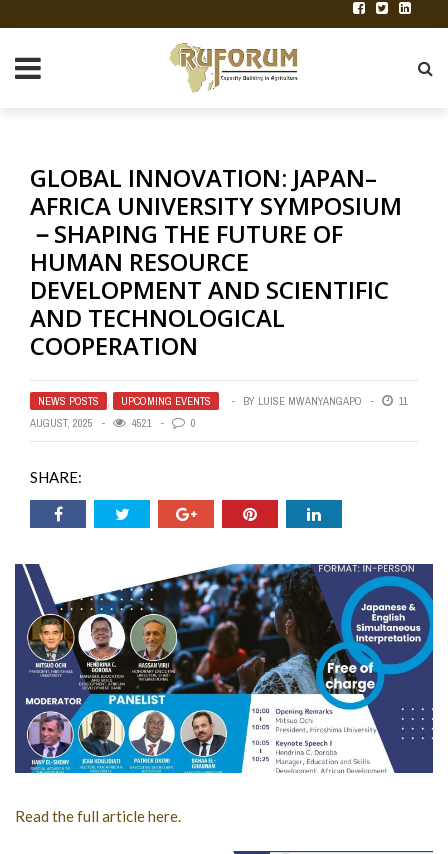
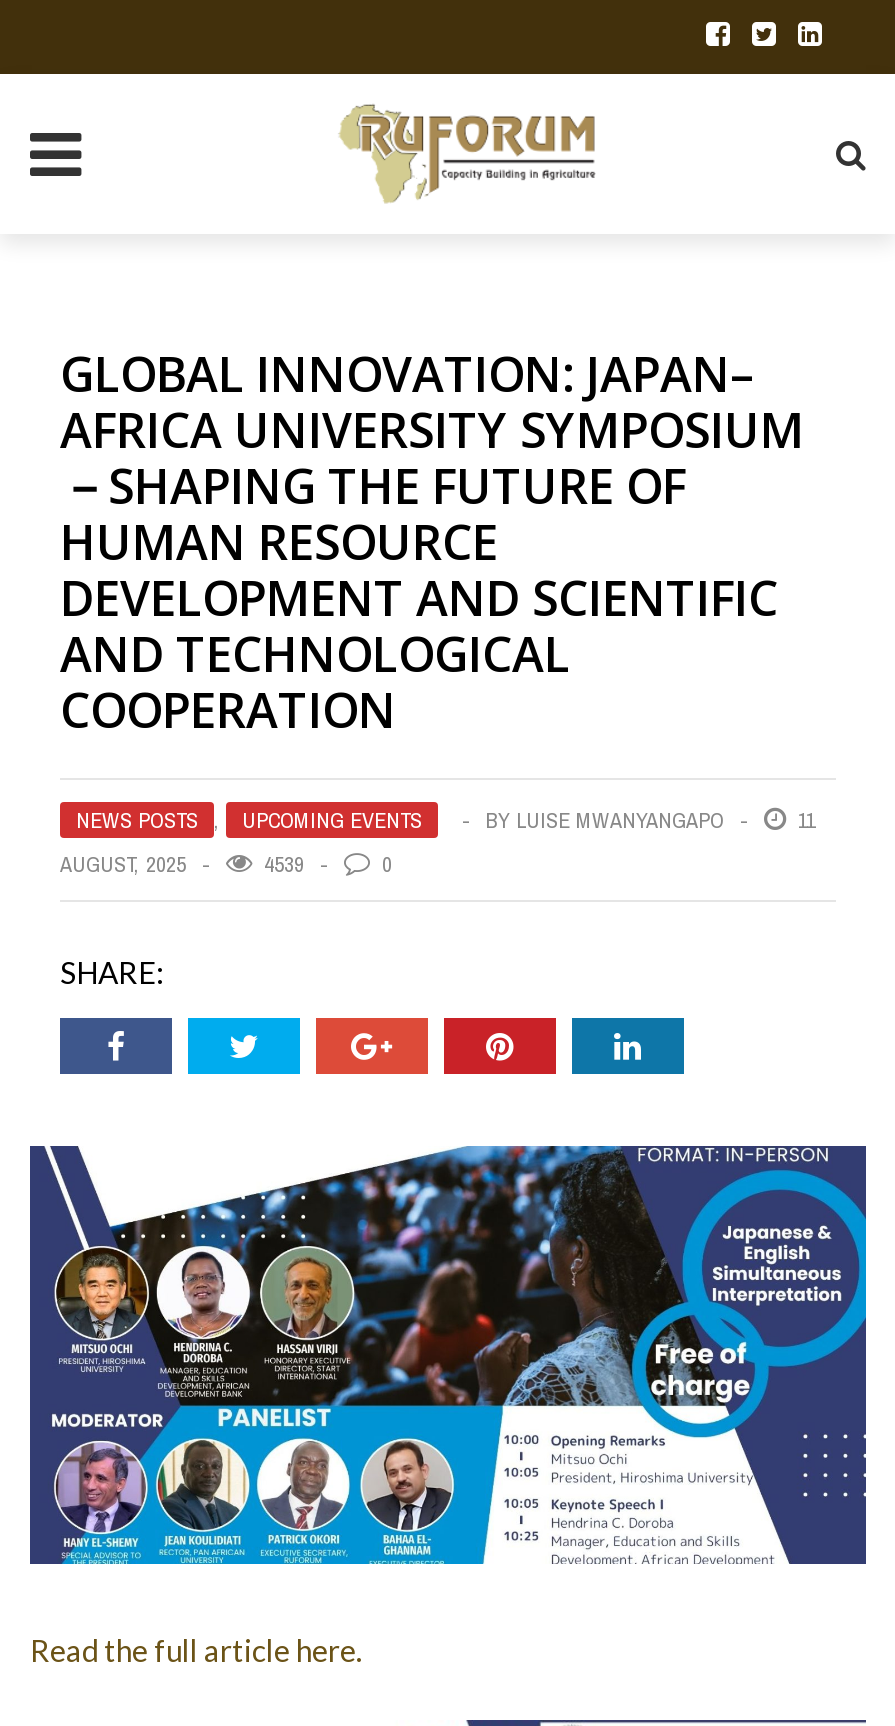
- 4521
+ 4539
